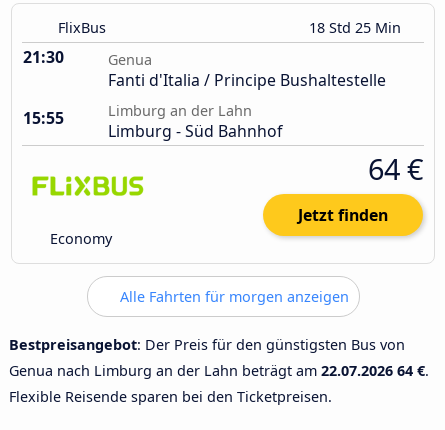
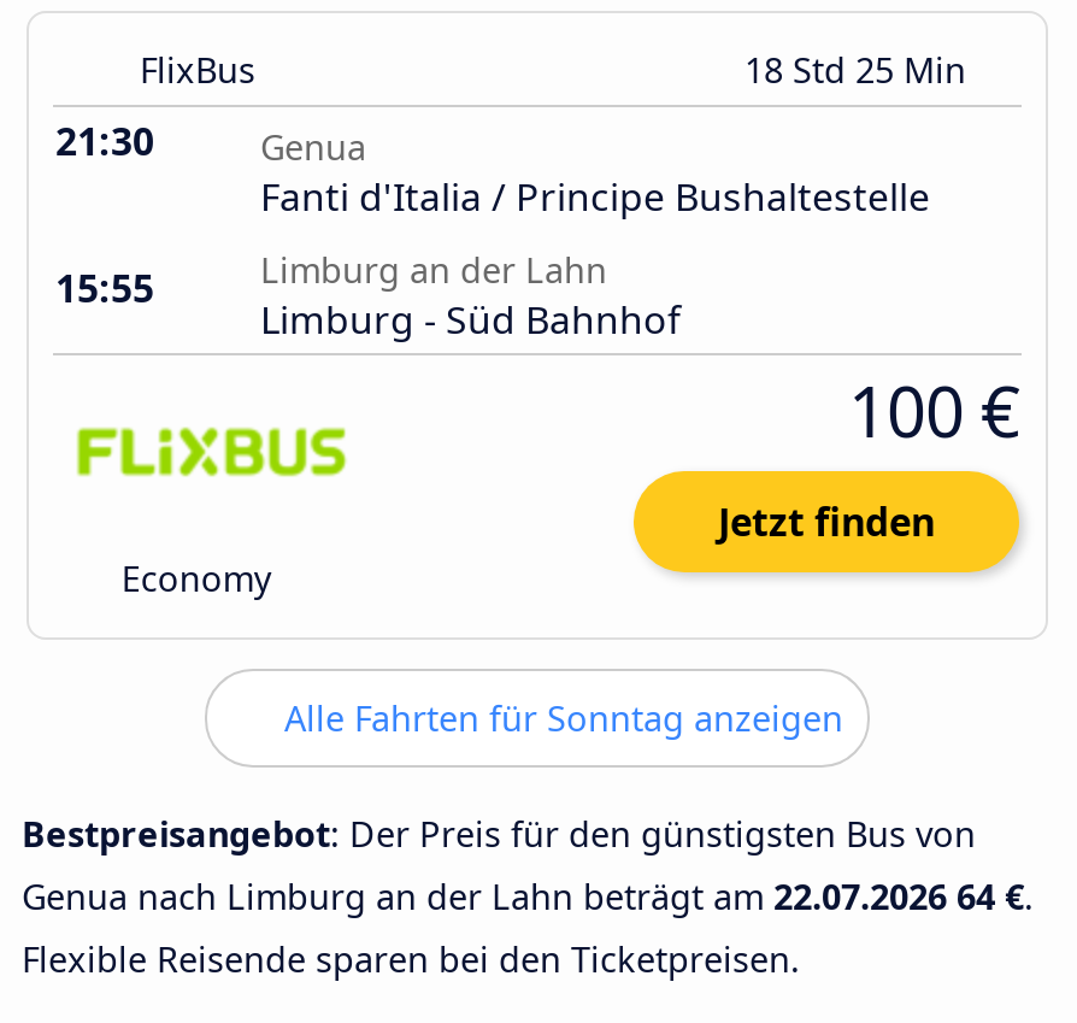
- 64 €
+ 100 €

- Alle Fahrten für morgen anzeigen
+ Alle Fahrten für Sonntag anzeigen
